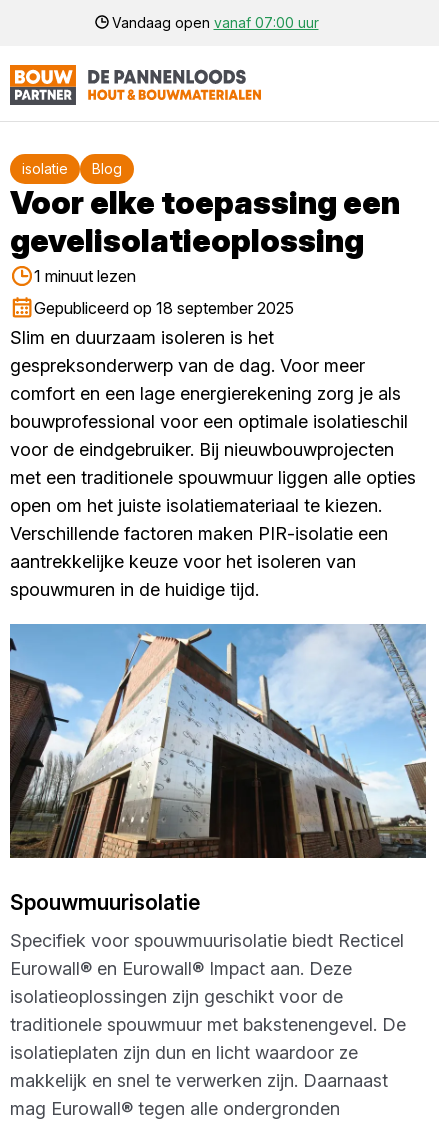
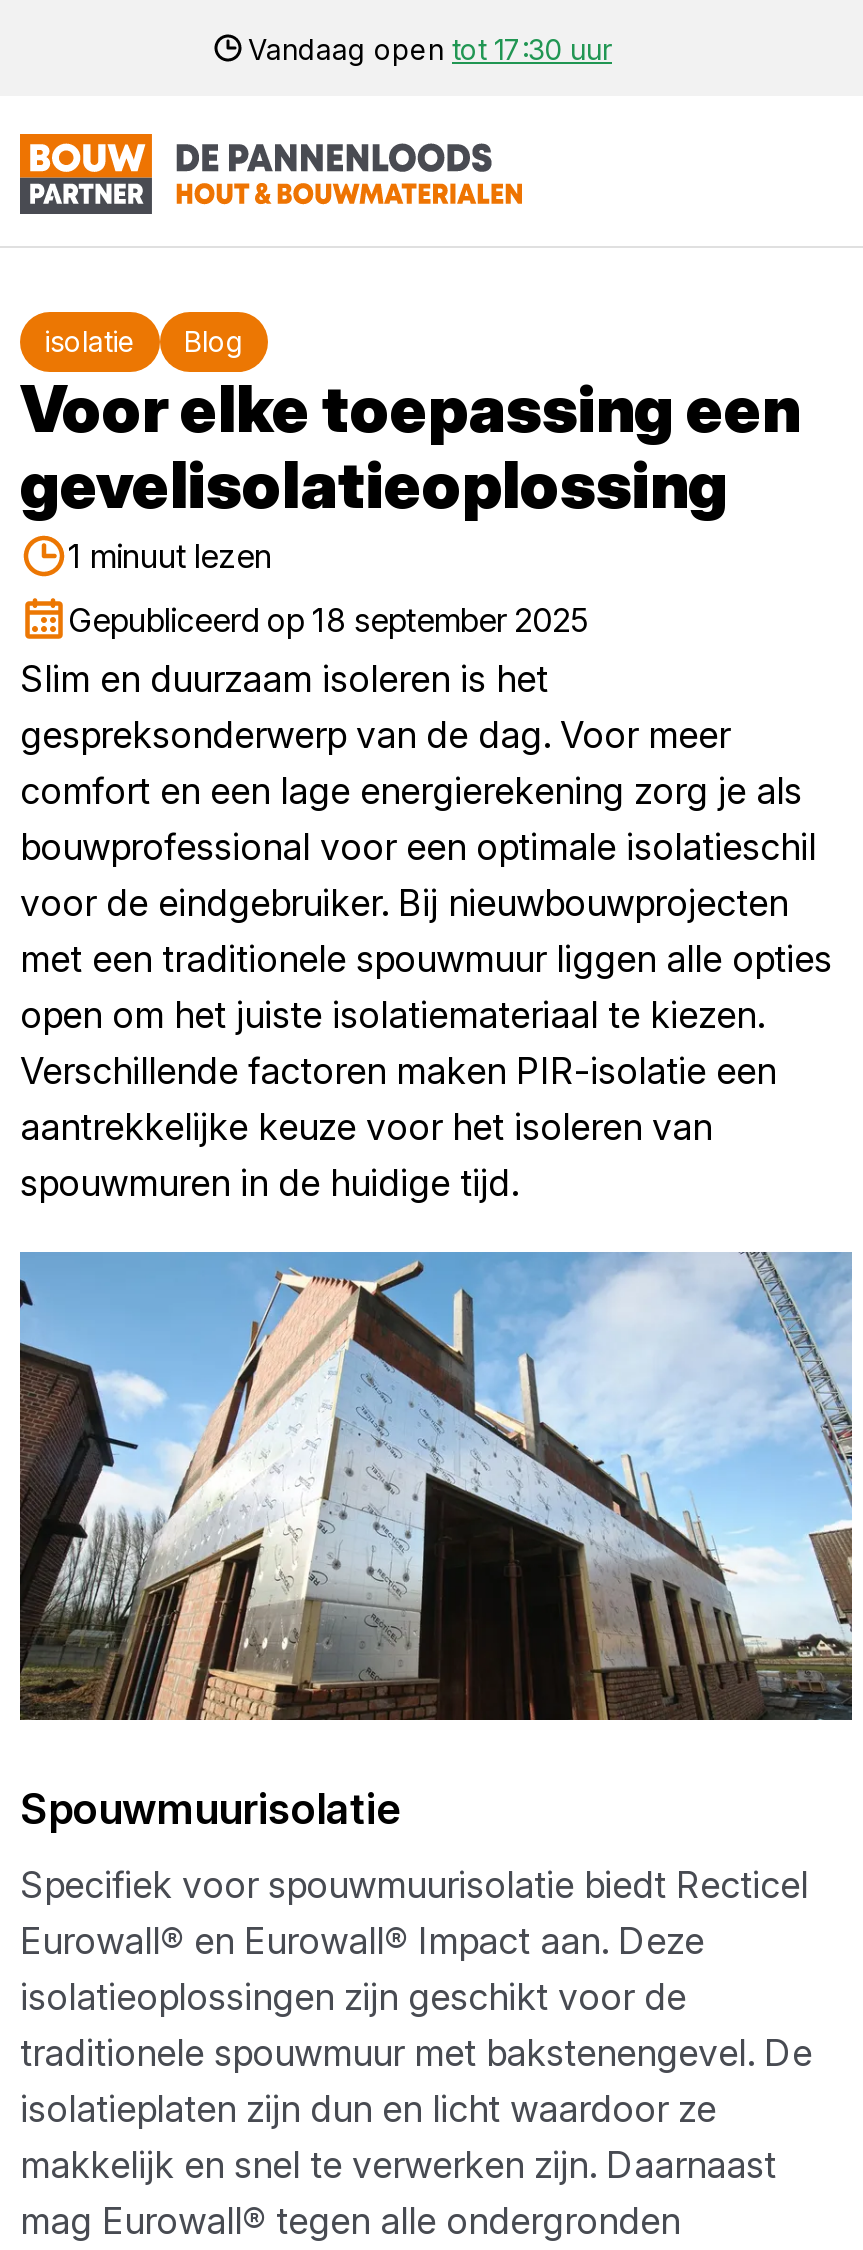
- Vandaag open vanaf 07:00 uur
+ Vandaag open tot 17:30 uur
